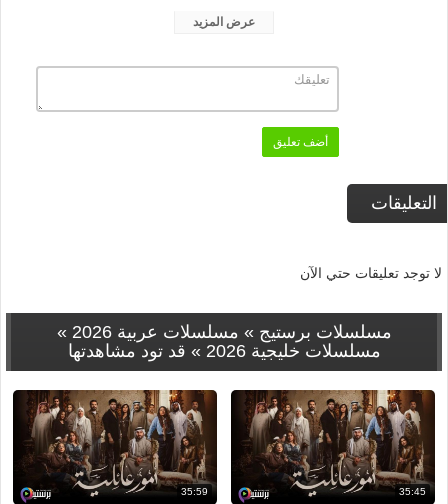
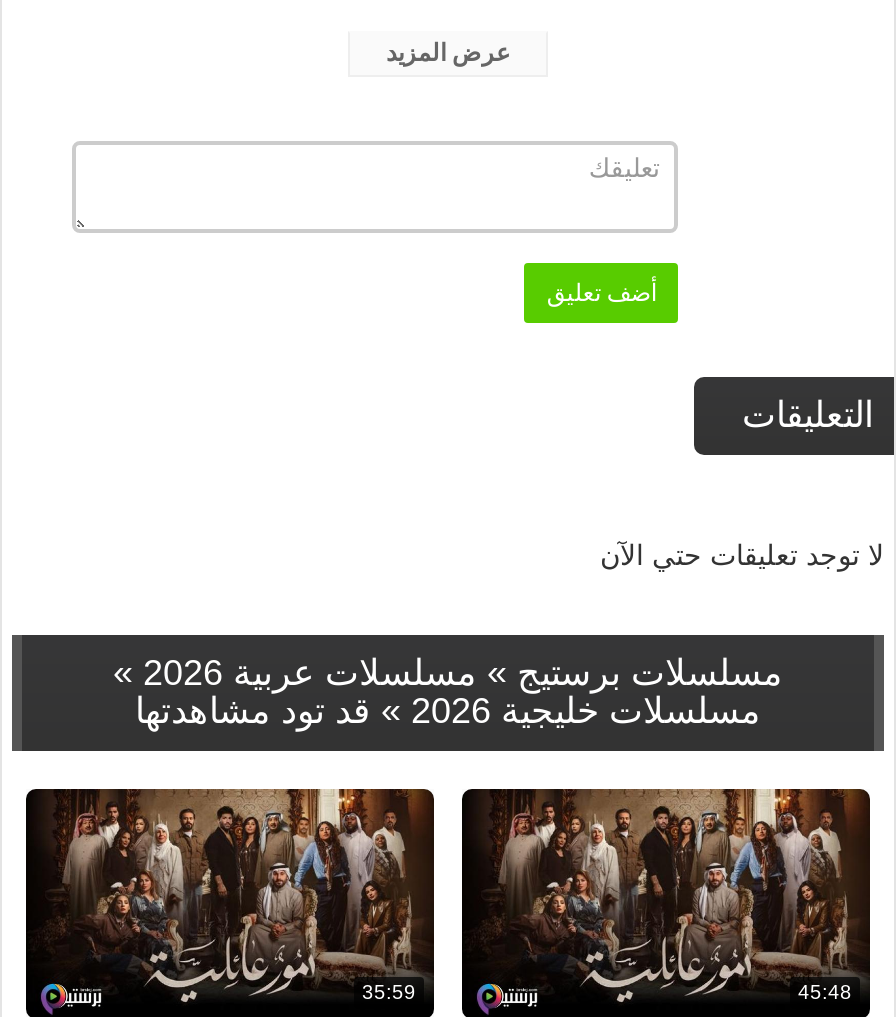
- 35:45
+ 45:48
